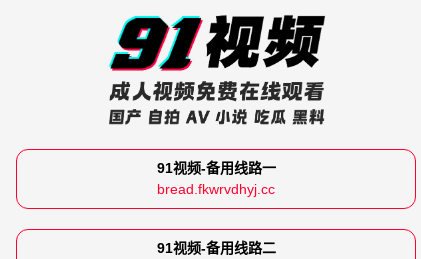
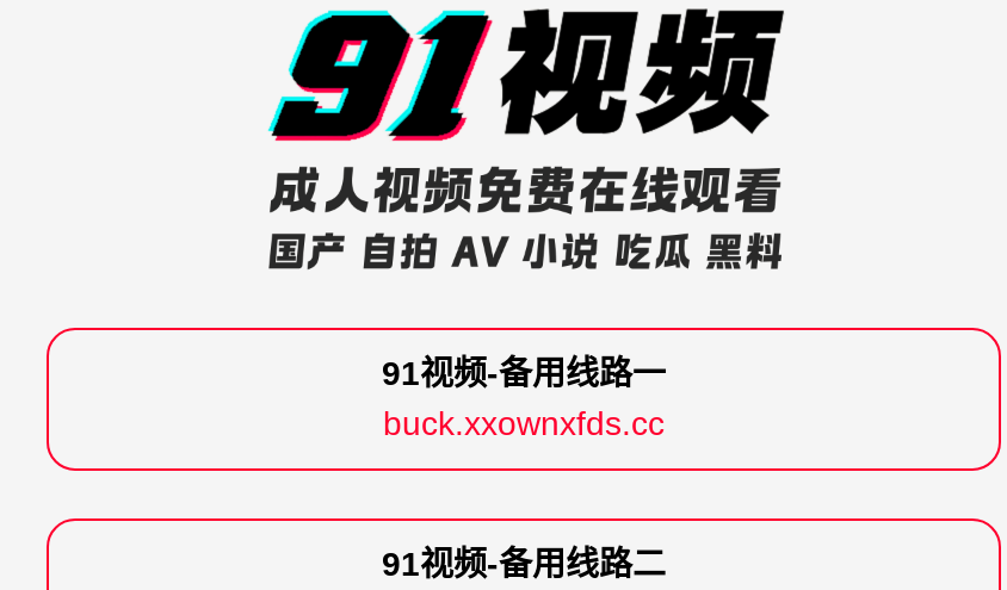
- bread.fkwrvdhyj.cc
+ buck.xxownxfds.cc
